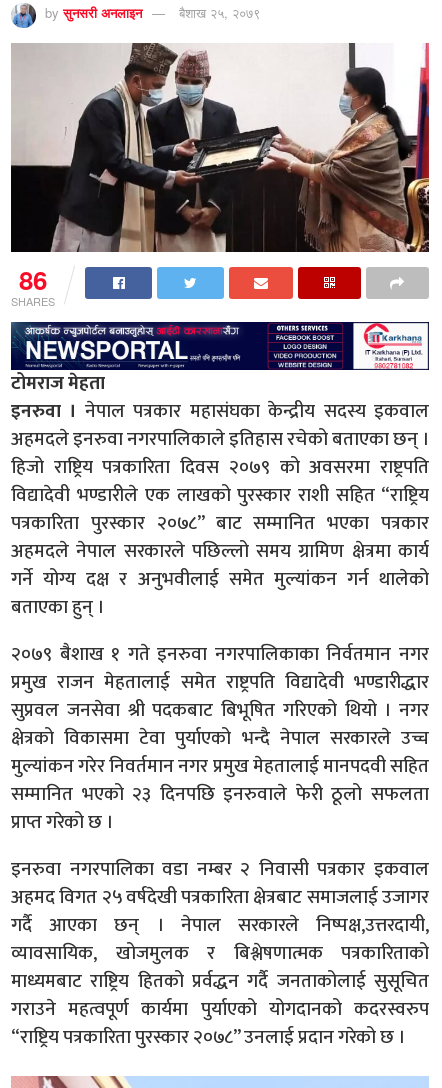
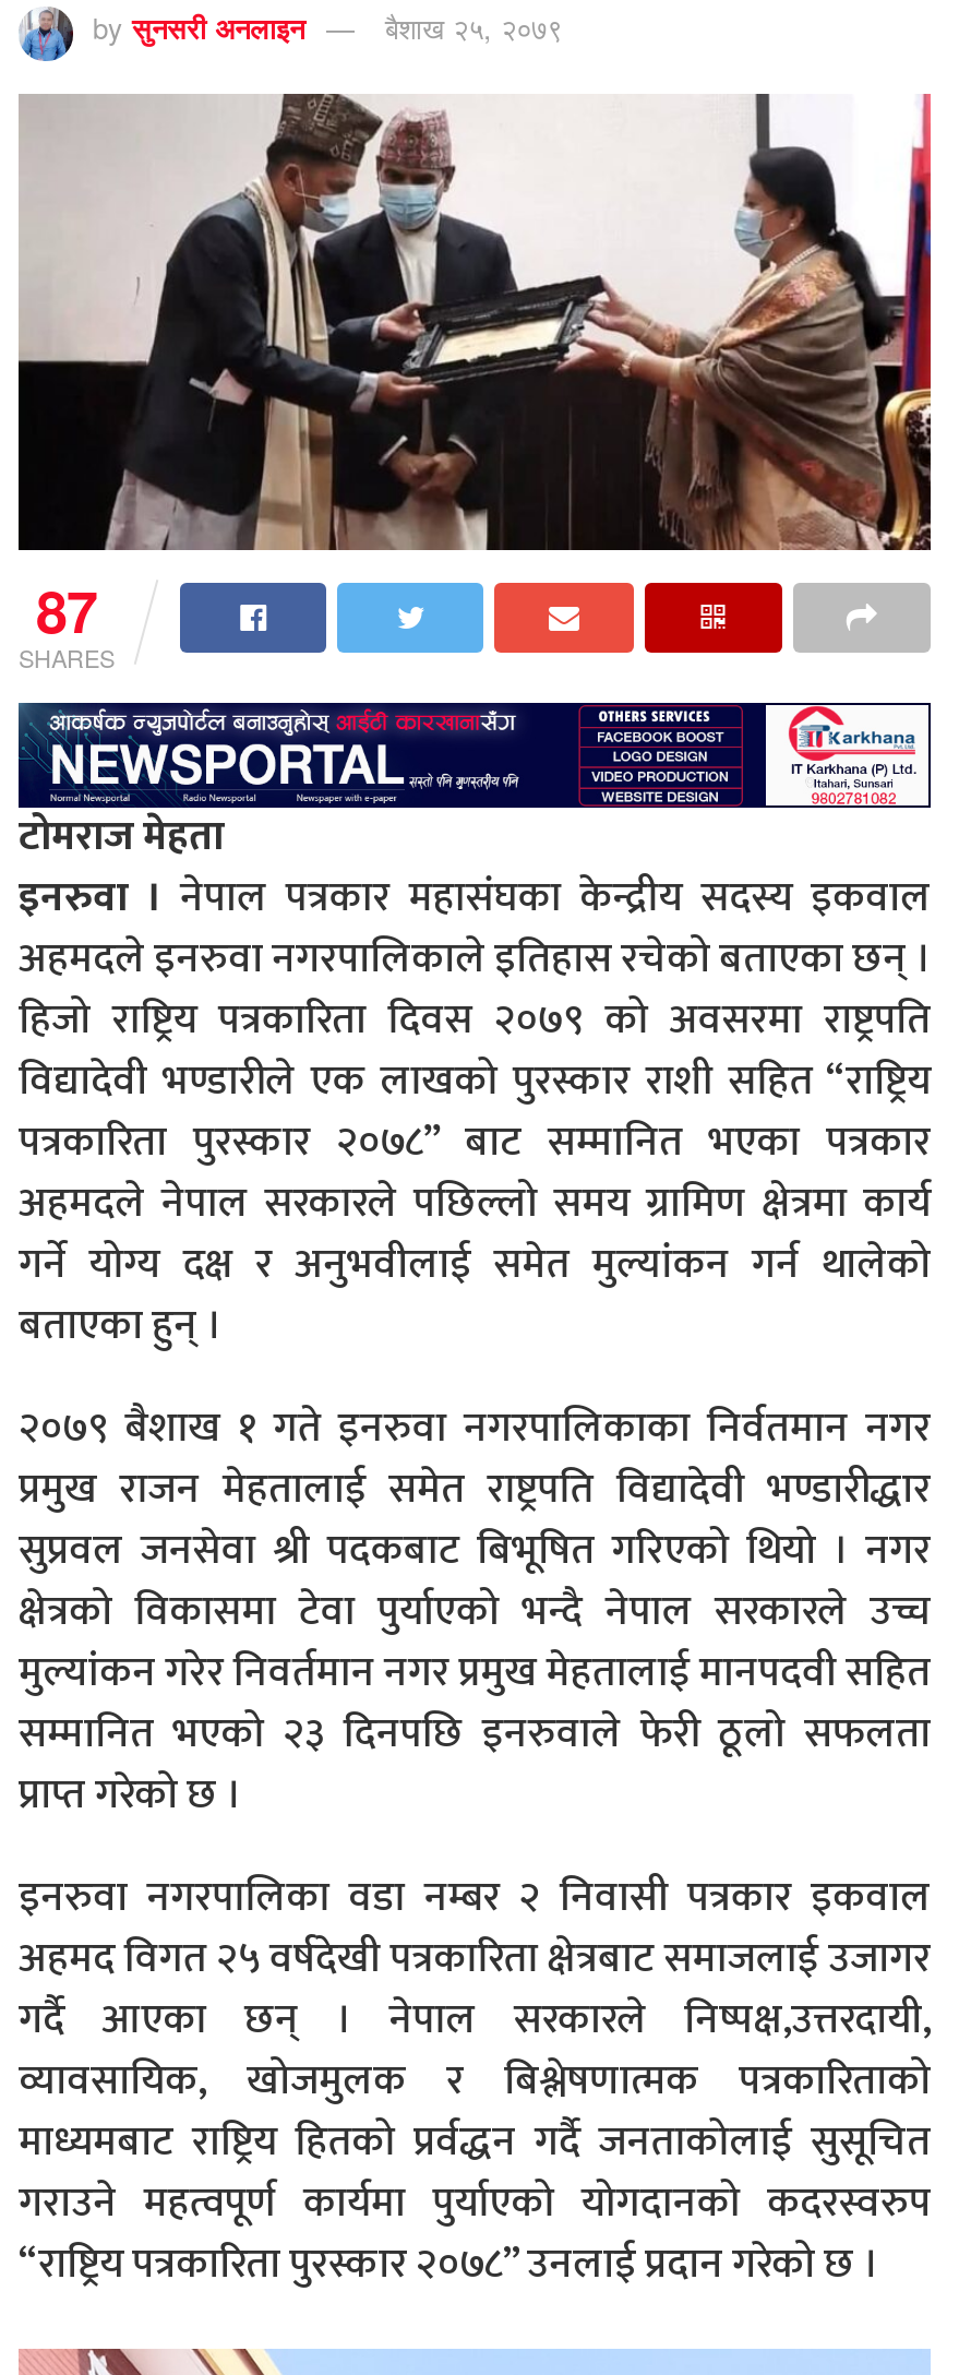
- 86
+ 87
